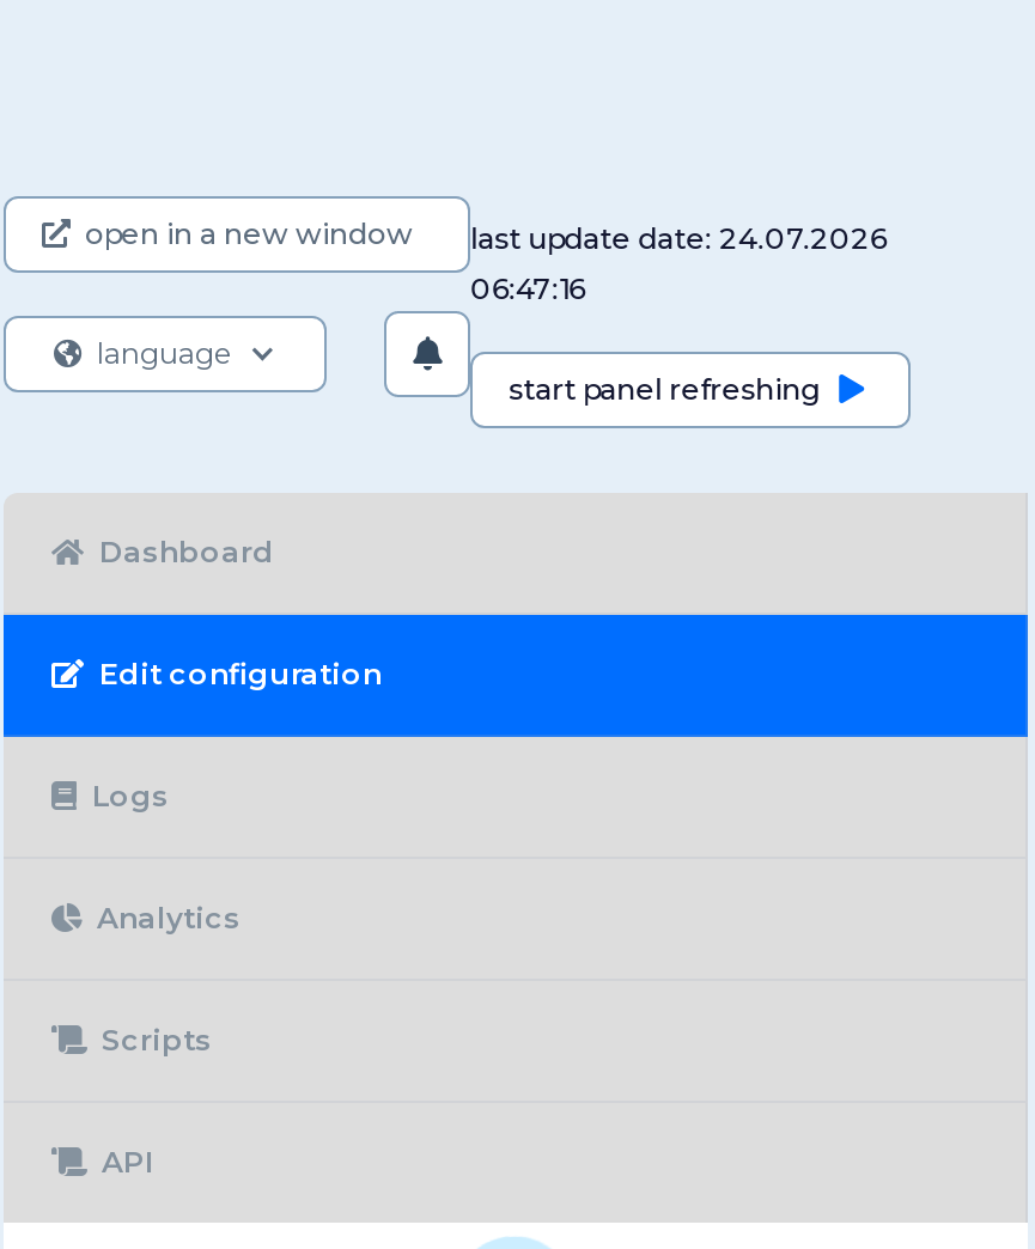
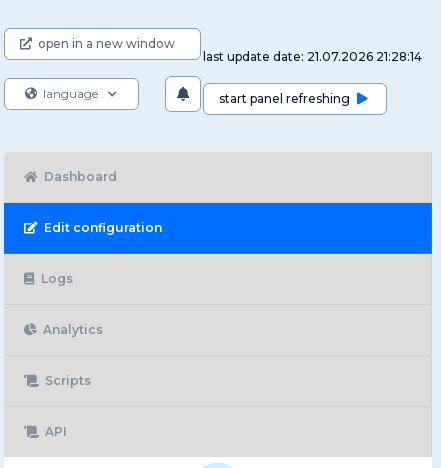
- last update date: 24.07.2026
- 06:47:16
+ last update date: 21.07.2026 21:28:14
